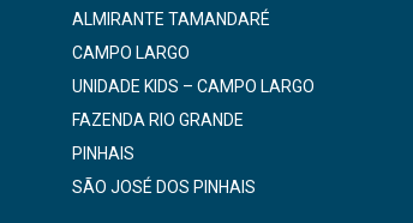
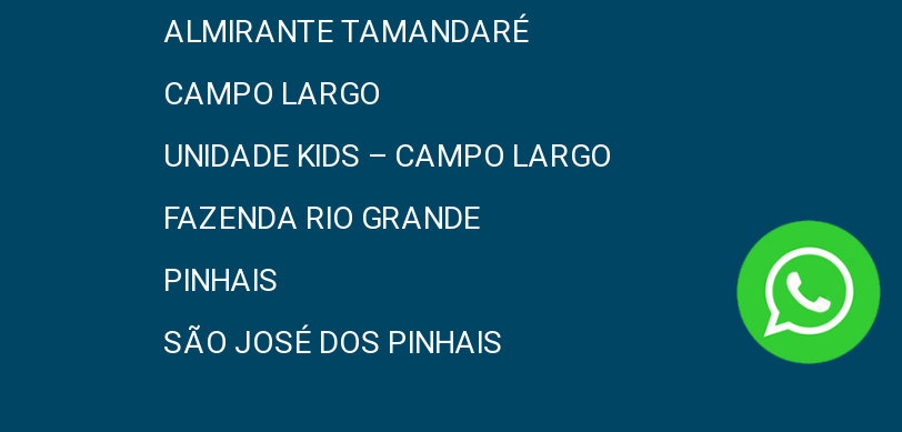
+ [image]
